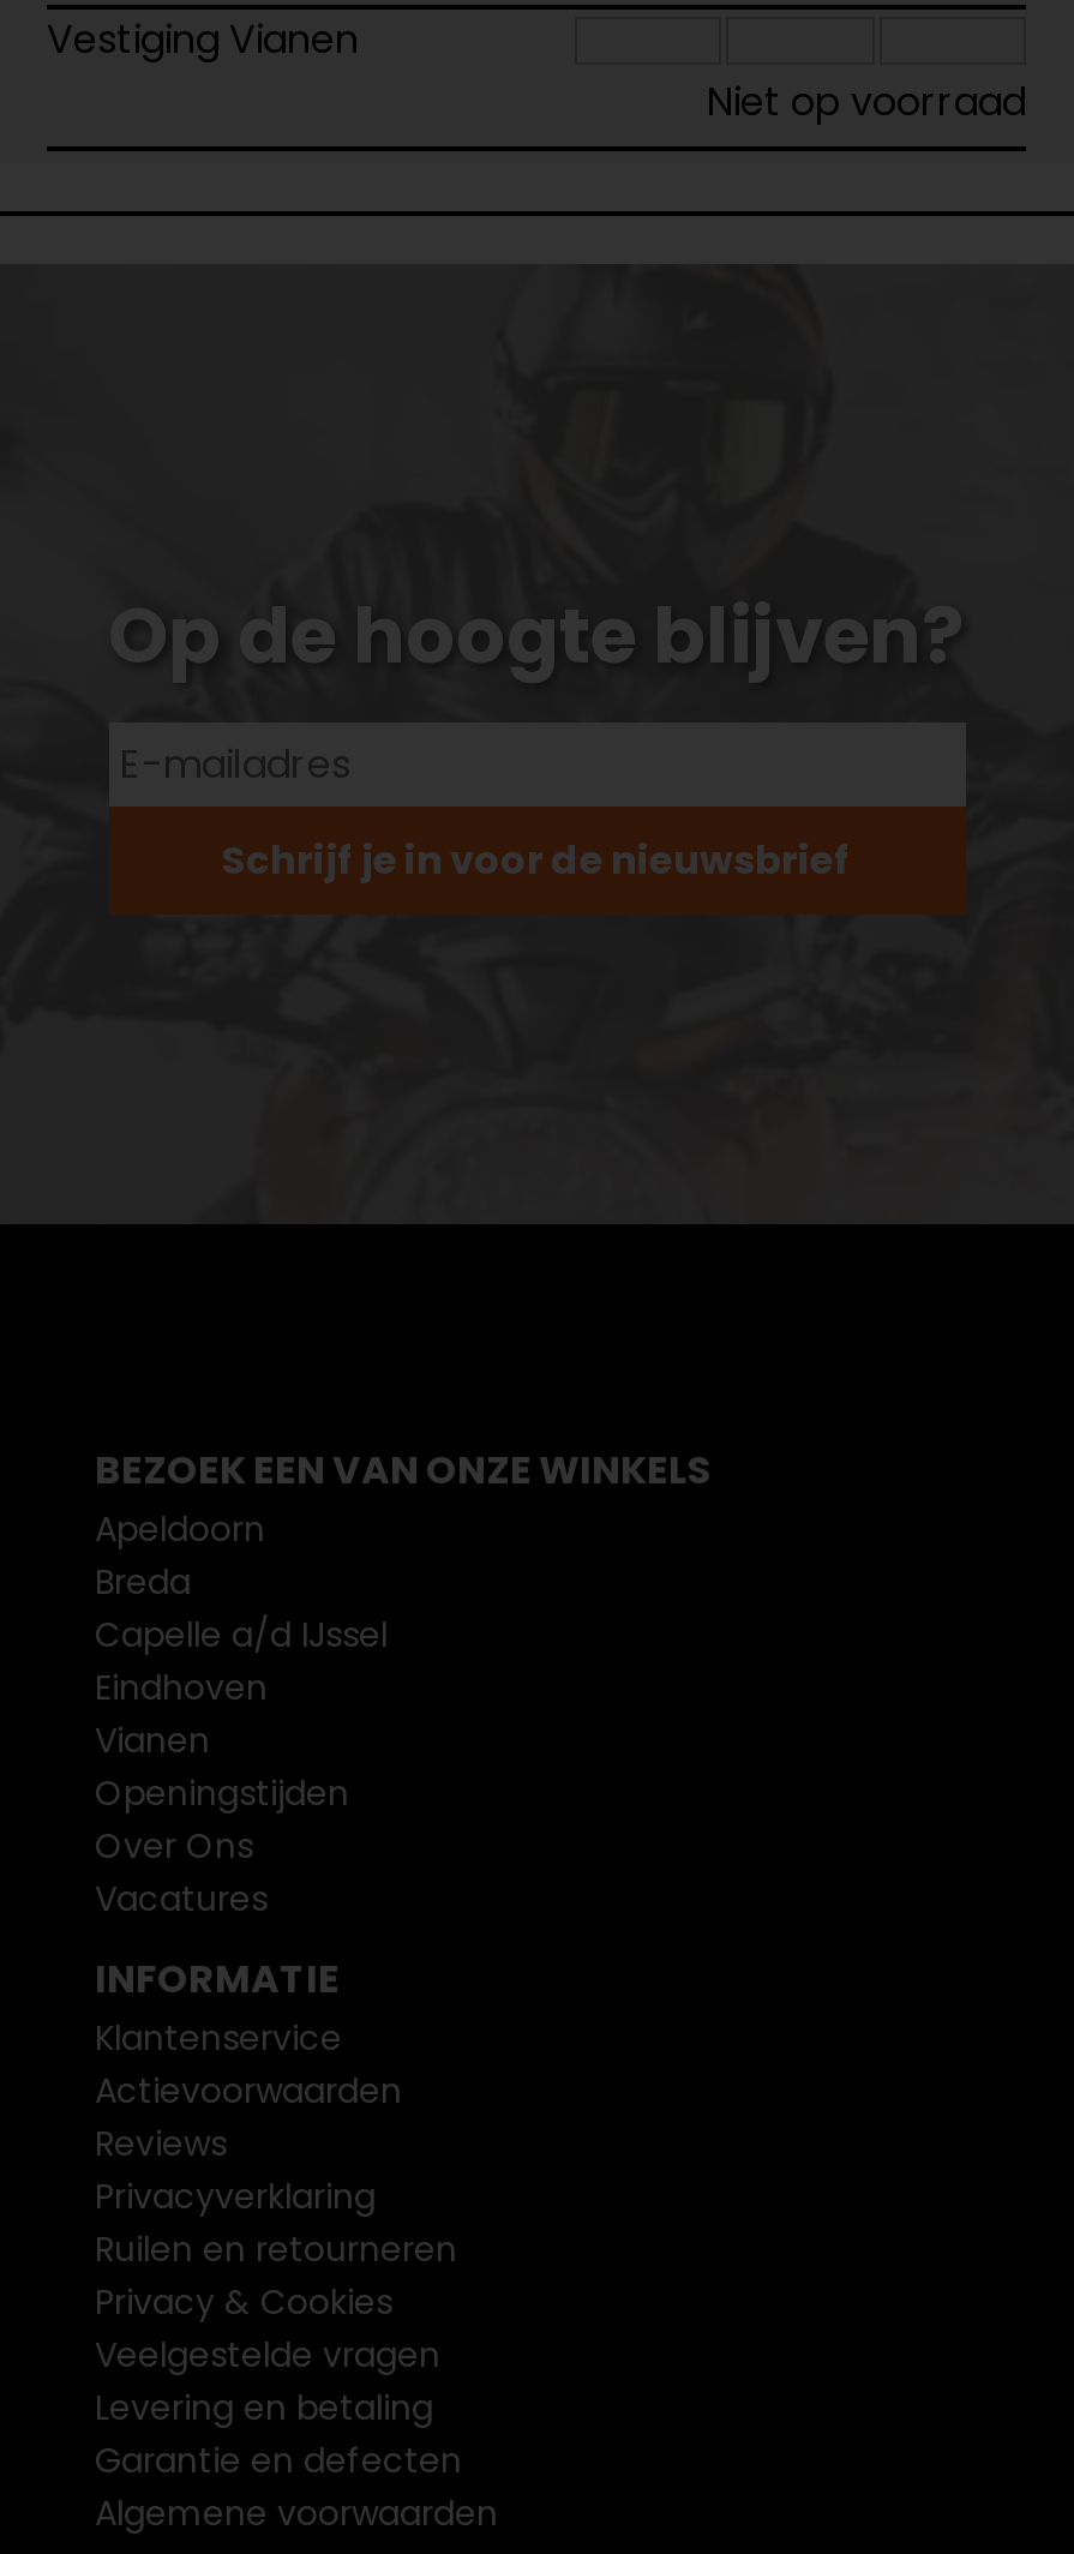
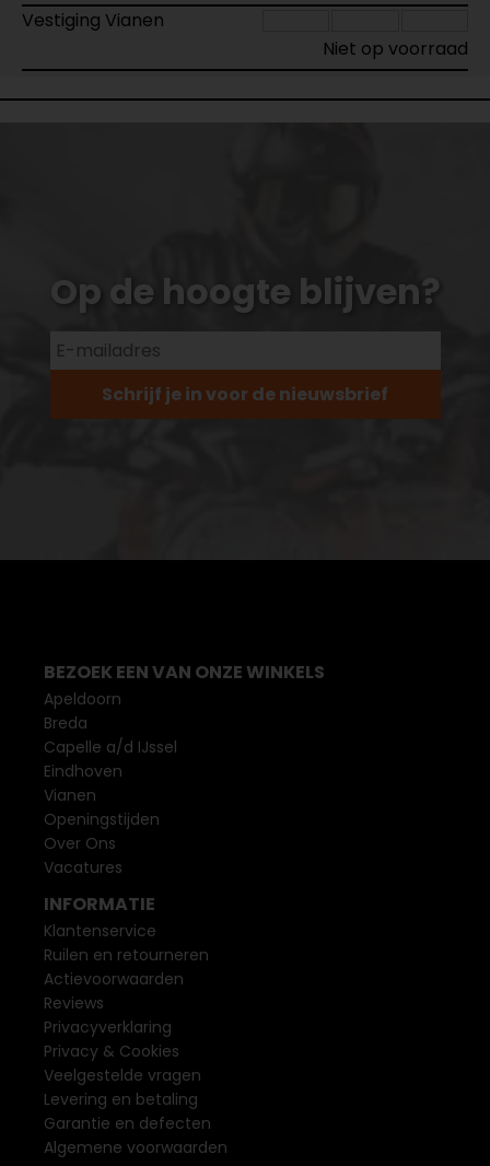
moved down: Actievoorwaarden | Reviews | Privacyverklaring

moved up: Ruilen en retourneren
